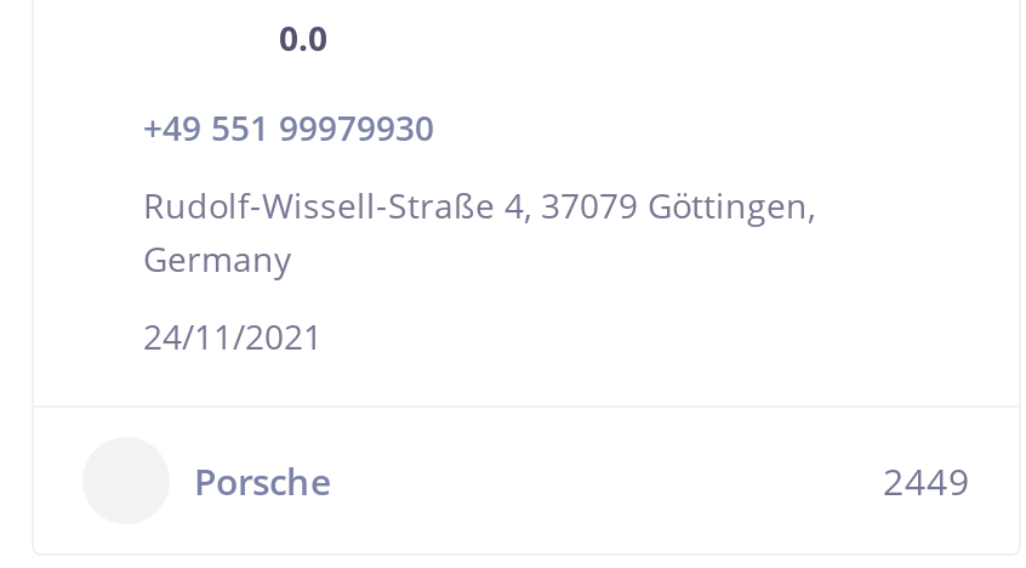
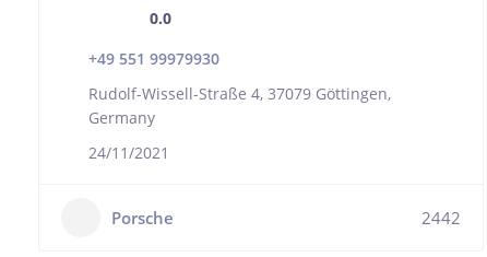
- 2449
+ 2442
